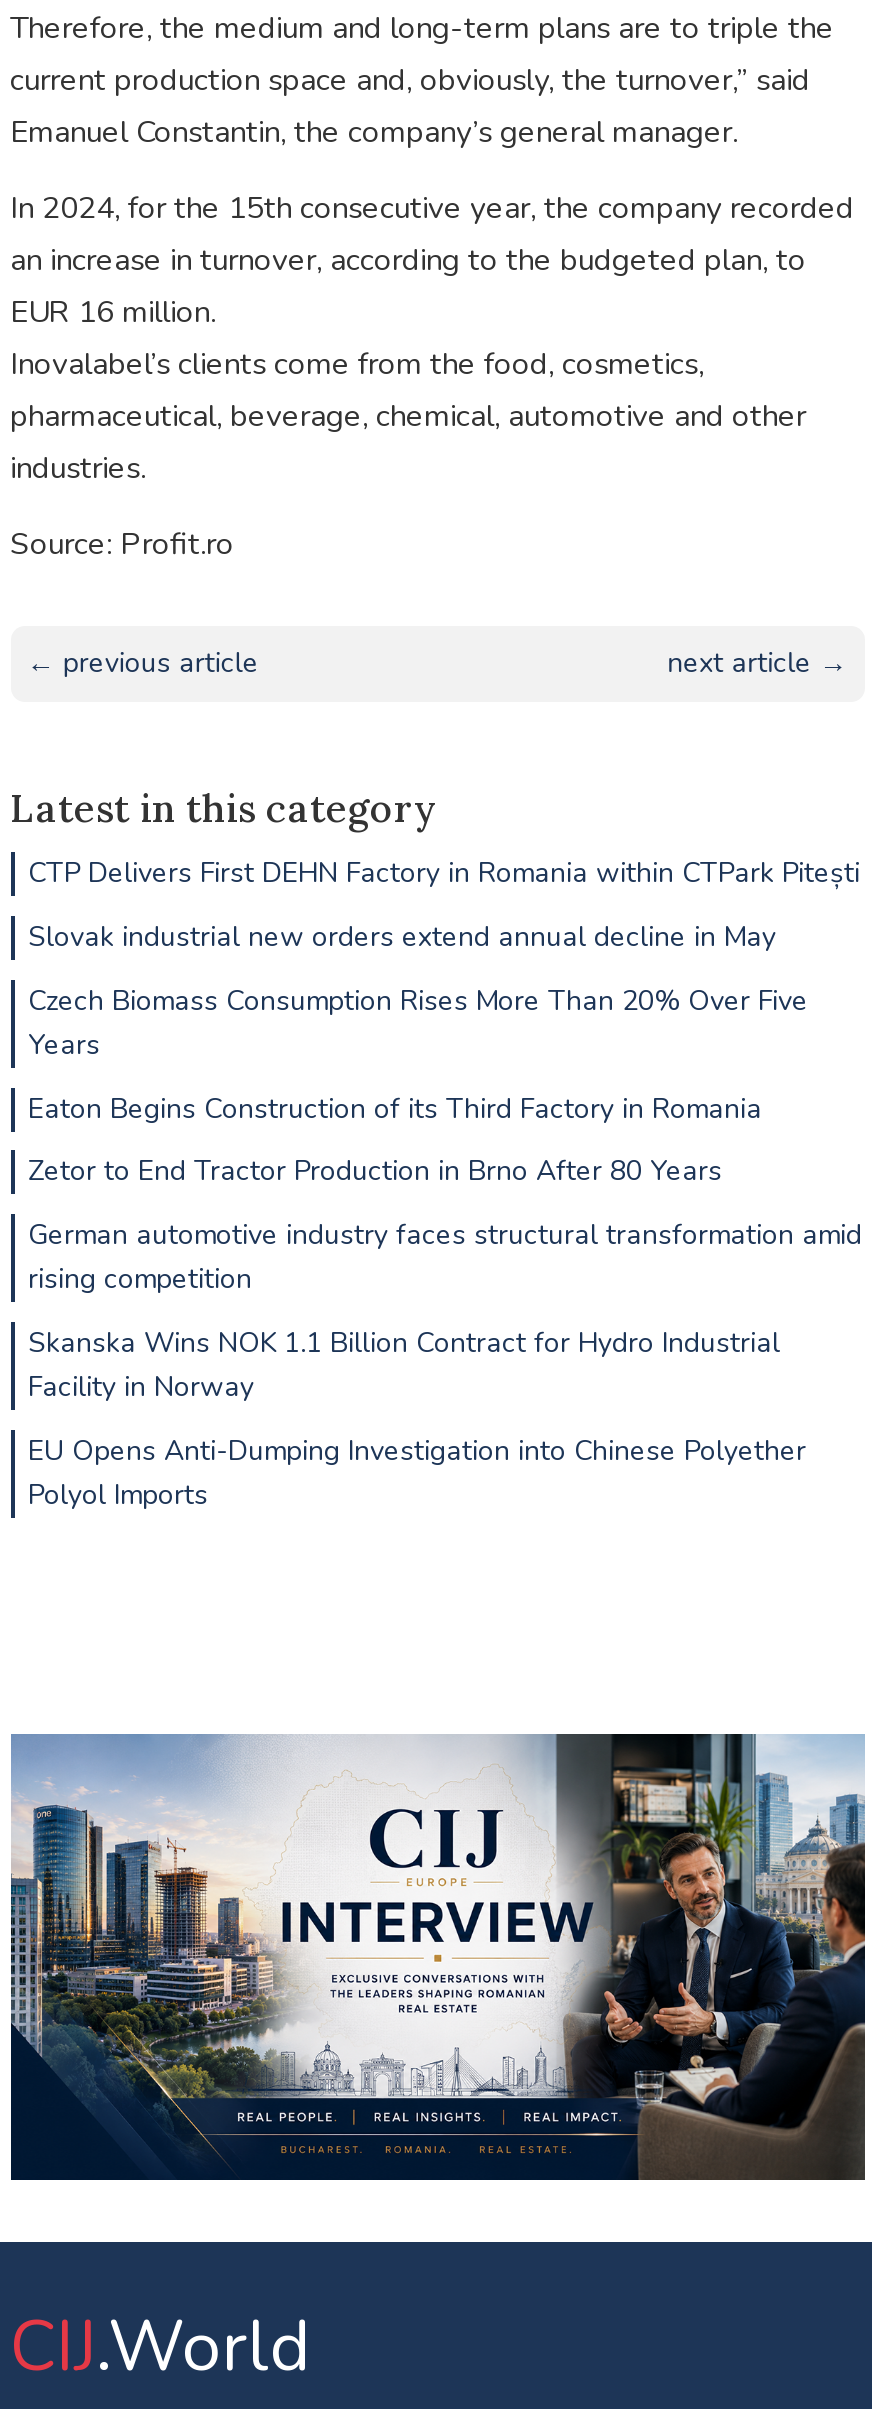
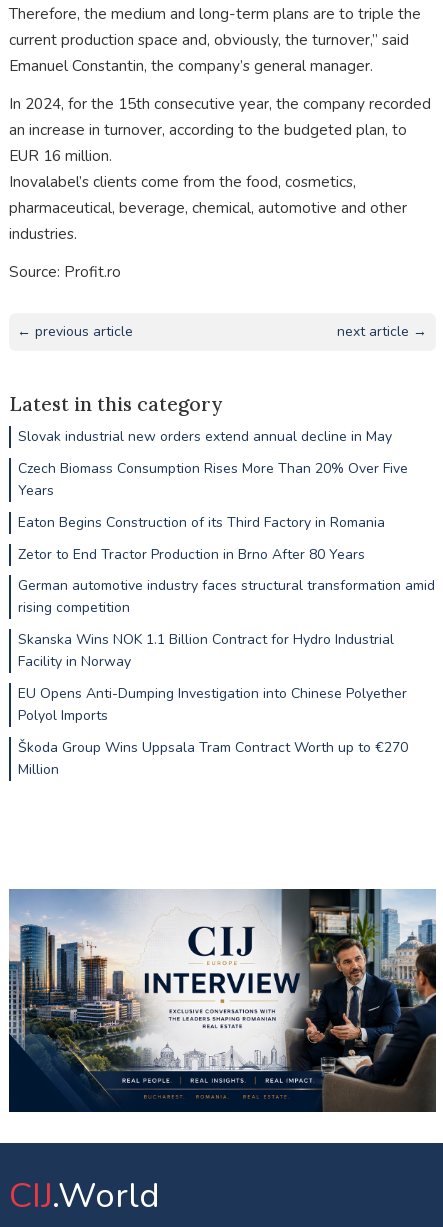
- CTP Delivers First DEHN Factory in Romania within CTPark Pitești

moved up: Slovak industrial new orders extend annual decline in May | Czech Biomass Consumption Rises More Than 20% Over Five | Years | ... | EU Opens Anti-Dumping Investigation into Chinese Polyether | Polyol Imports

+ Škoda Group Wins Uppsala Tram Contract Worth up to €270
+ Million
